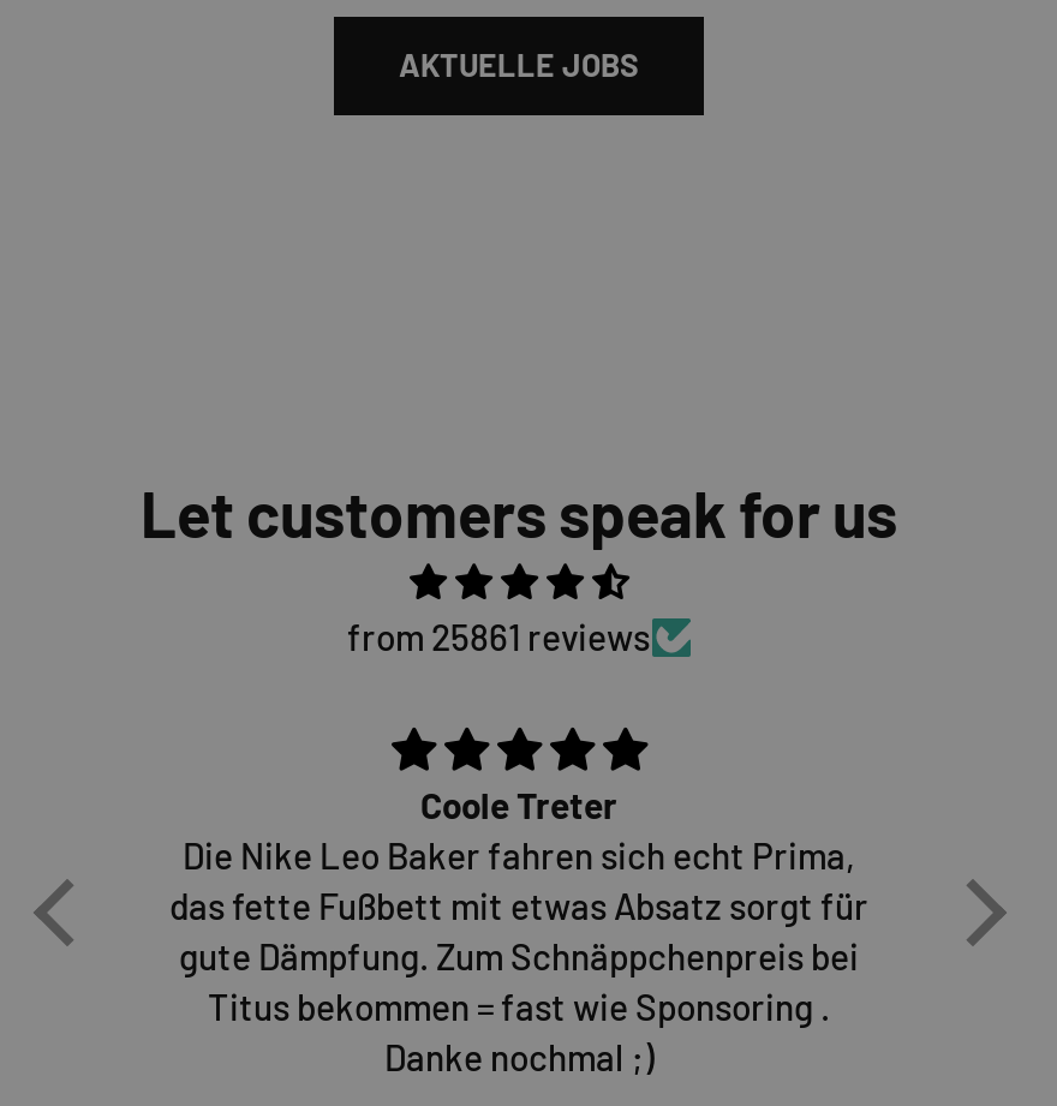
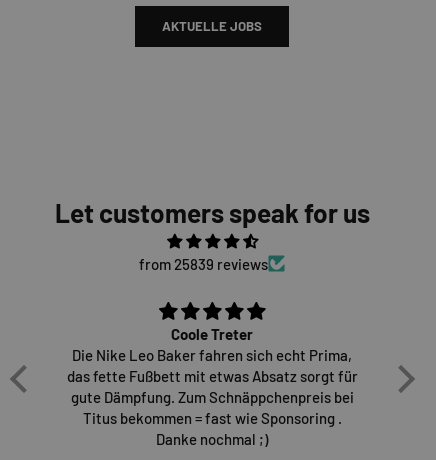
- from 25861 reviews
+ from 25839 reviews
